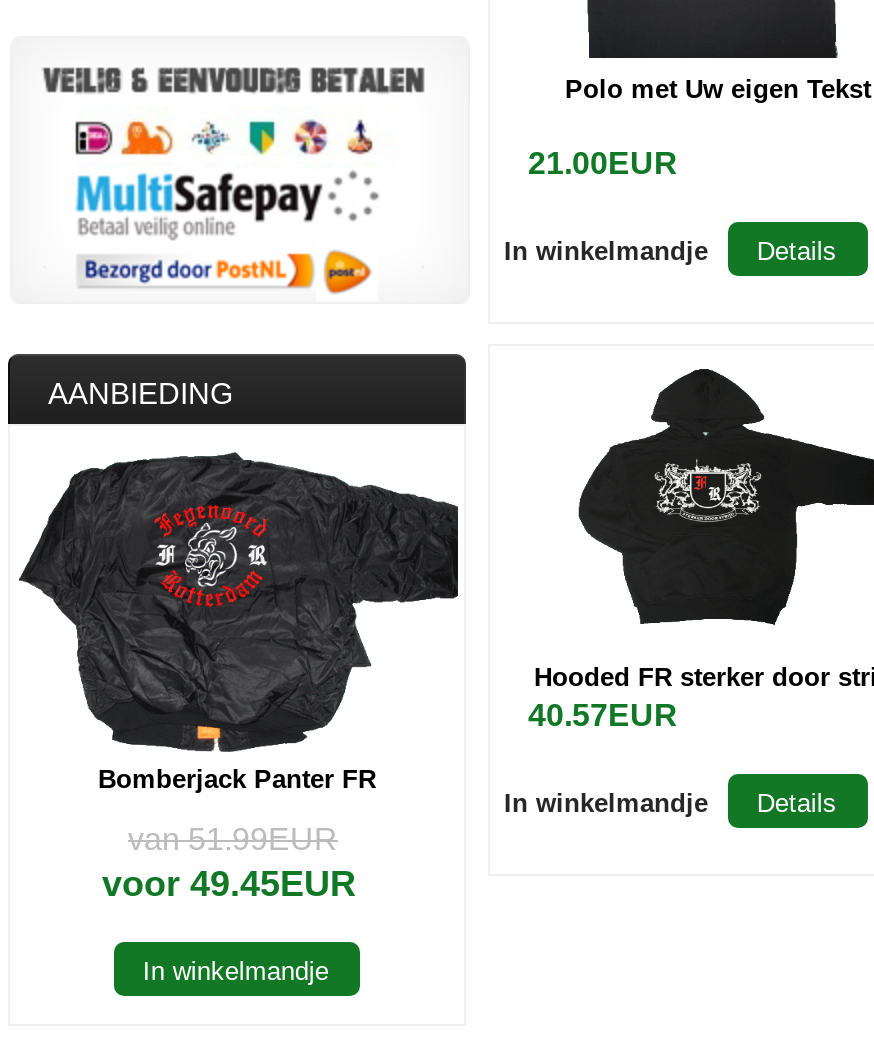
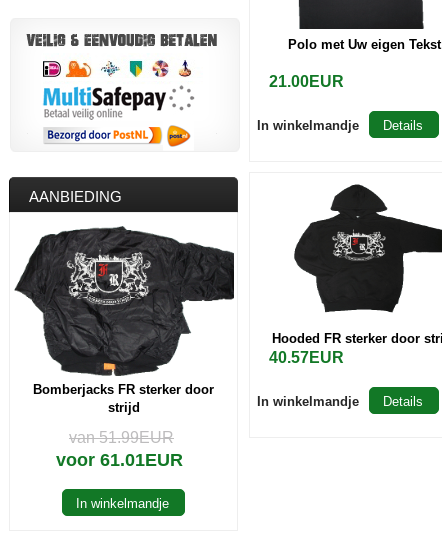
- [image]
+ [image]

- Bomberjack Panter FR
+ Bomberjacks FR sterker door
+ strijd

- voor 49.45EUR
+ voor 61.01EUR
